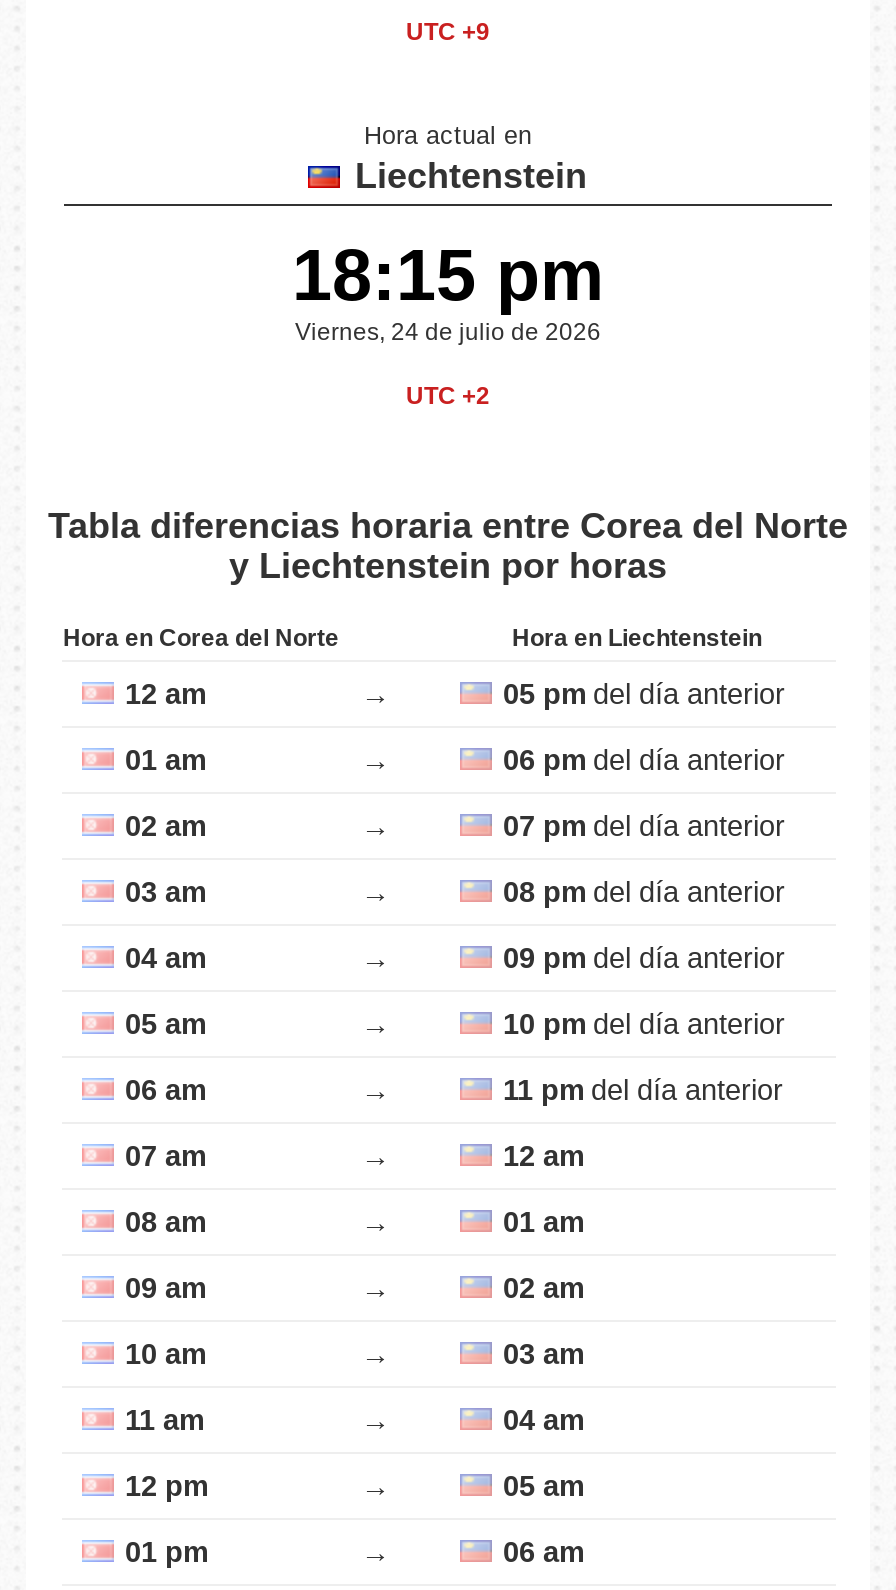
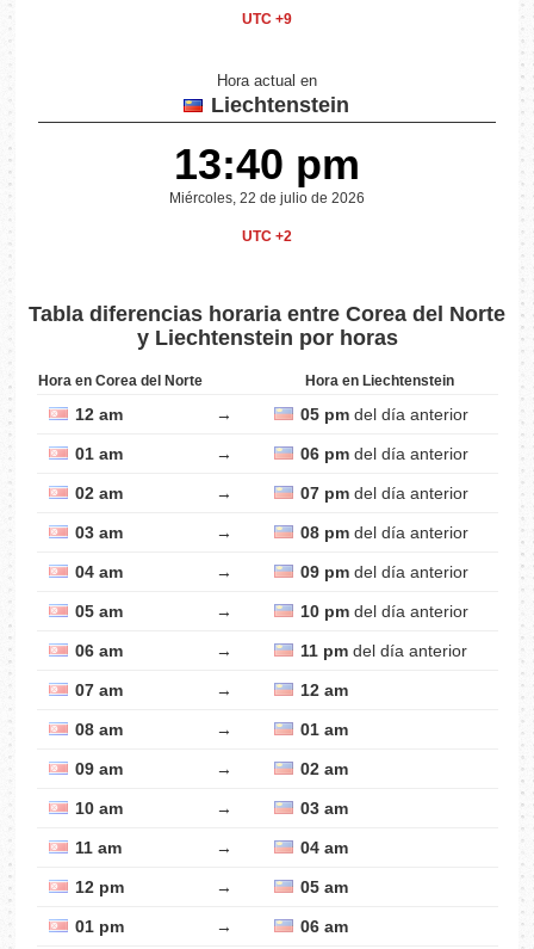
- 18:15 pm
+ 13:40 pm

- Viernes, 24 de julio de 2026
+ Miércoles, 22 de julio de 2026
